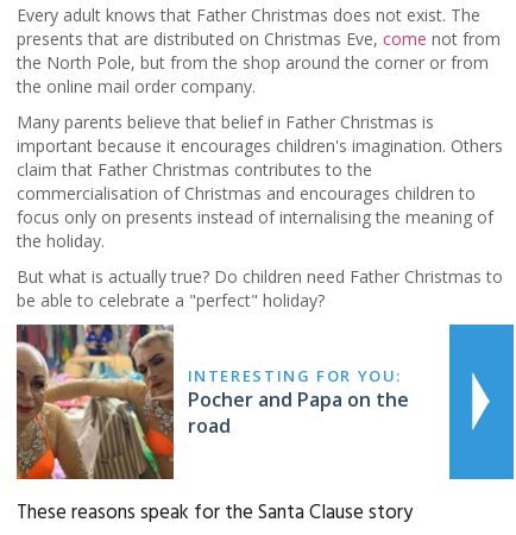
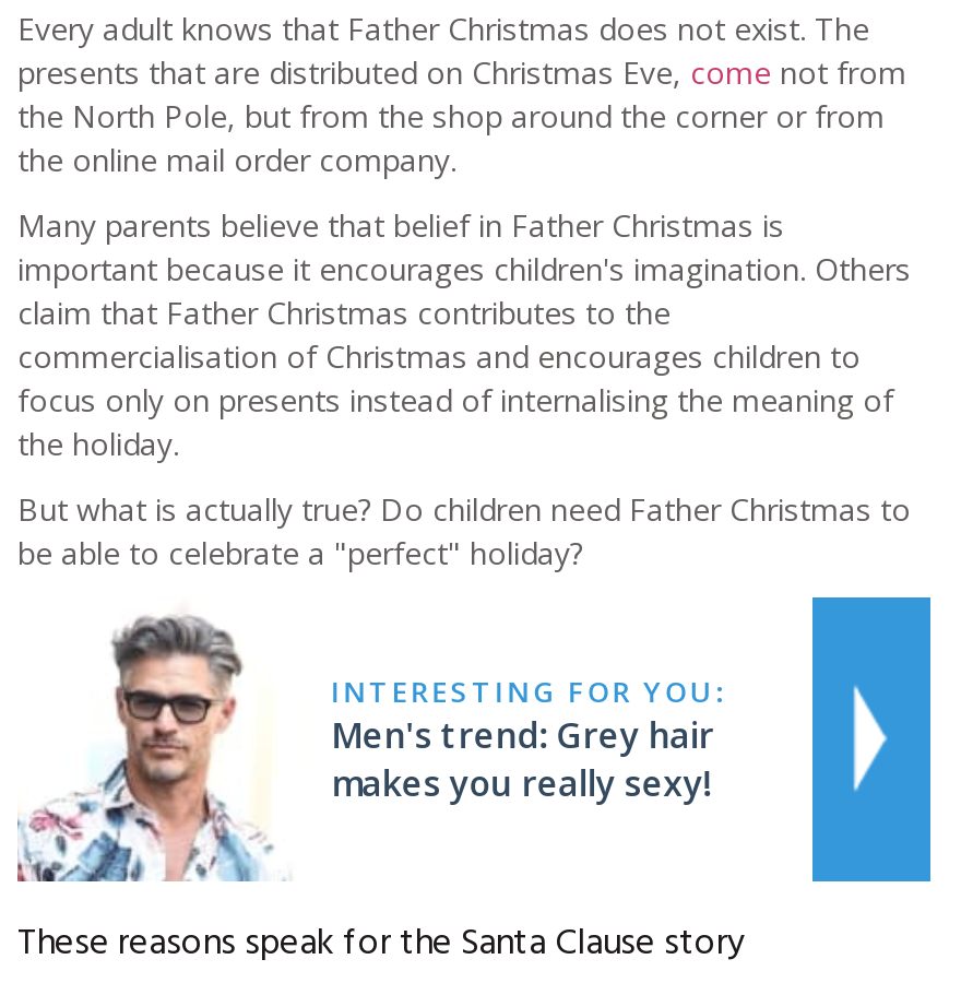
- [image]
- Pocher and Papa on the
- road
+ [image]
+ Men's trend: Grey hair
+ makes you really sexy!
